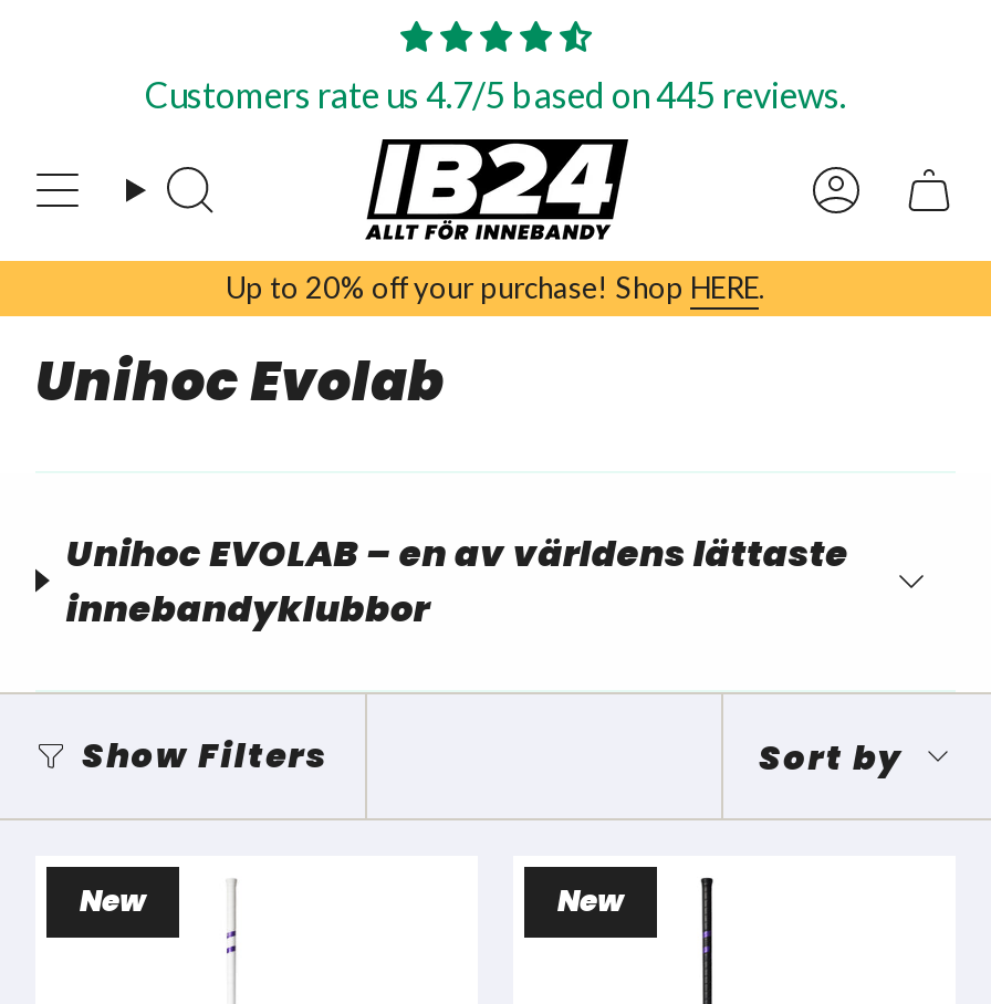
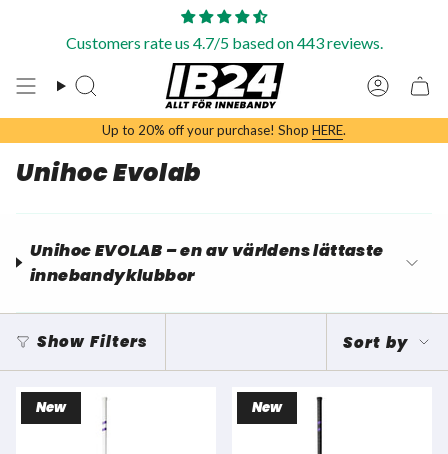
- Customers rate us 4.7/5 based on 445 reviews.
+ Customers rate us 4.7/5 based on 443 reviews.
